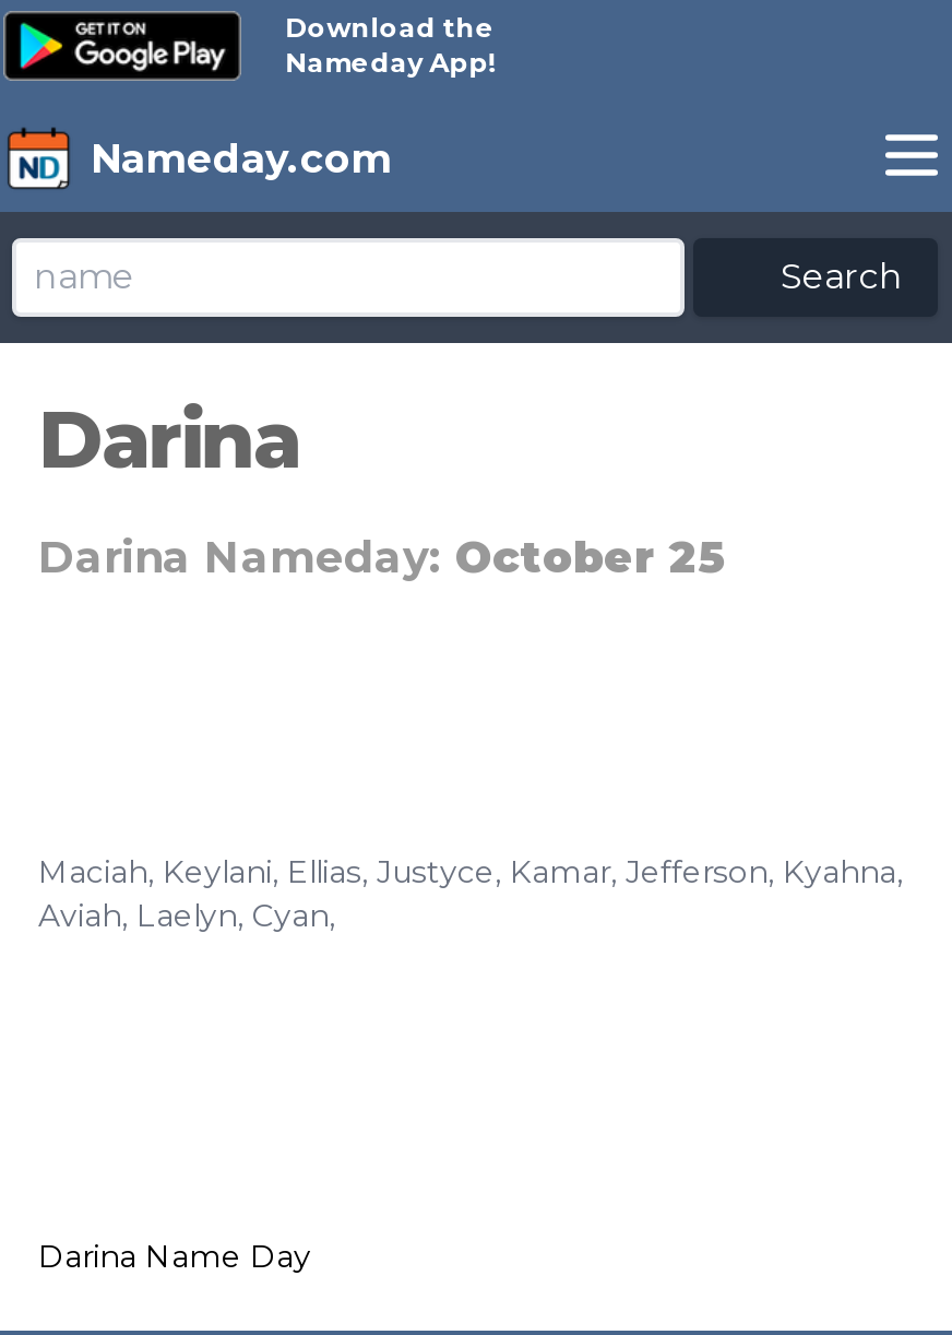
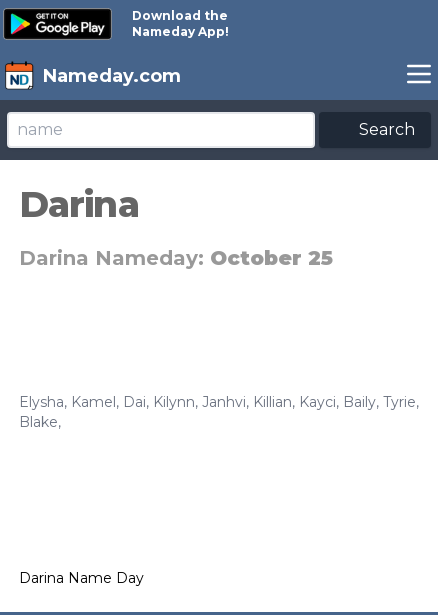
- Maciah, Keylani, Ellias, Justyce, Kamar, Jefferson, Kyahna,
- Aviah, Laelyn, Cyan,
+ Elysha, Kamel, Dai, Kilynn, Janhvi, Killian, Kayci, Baily, Tyrie,
+ Blake,
